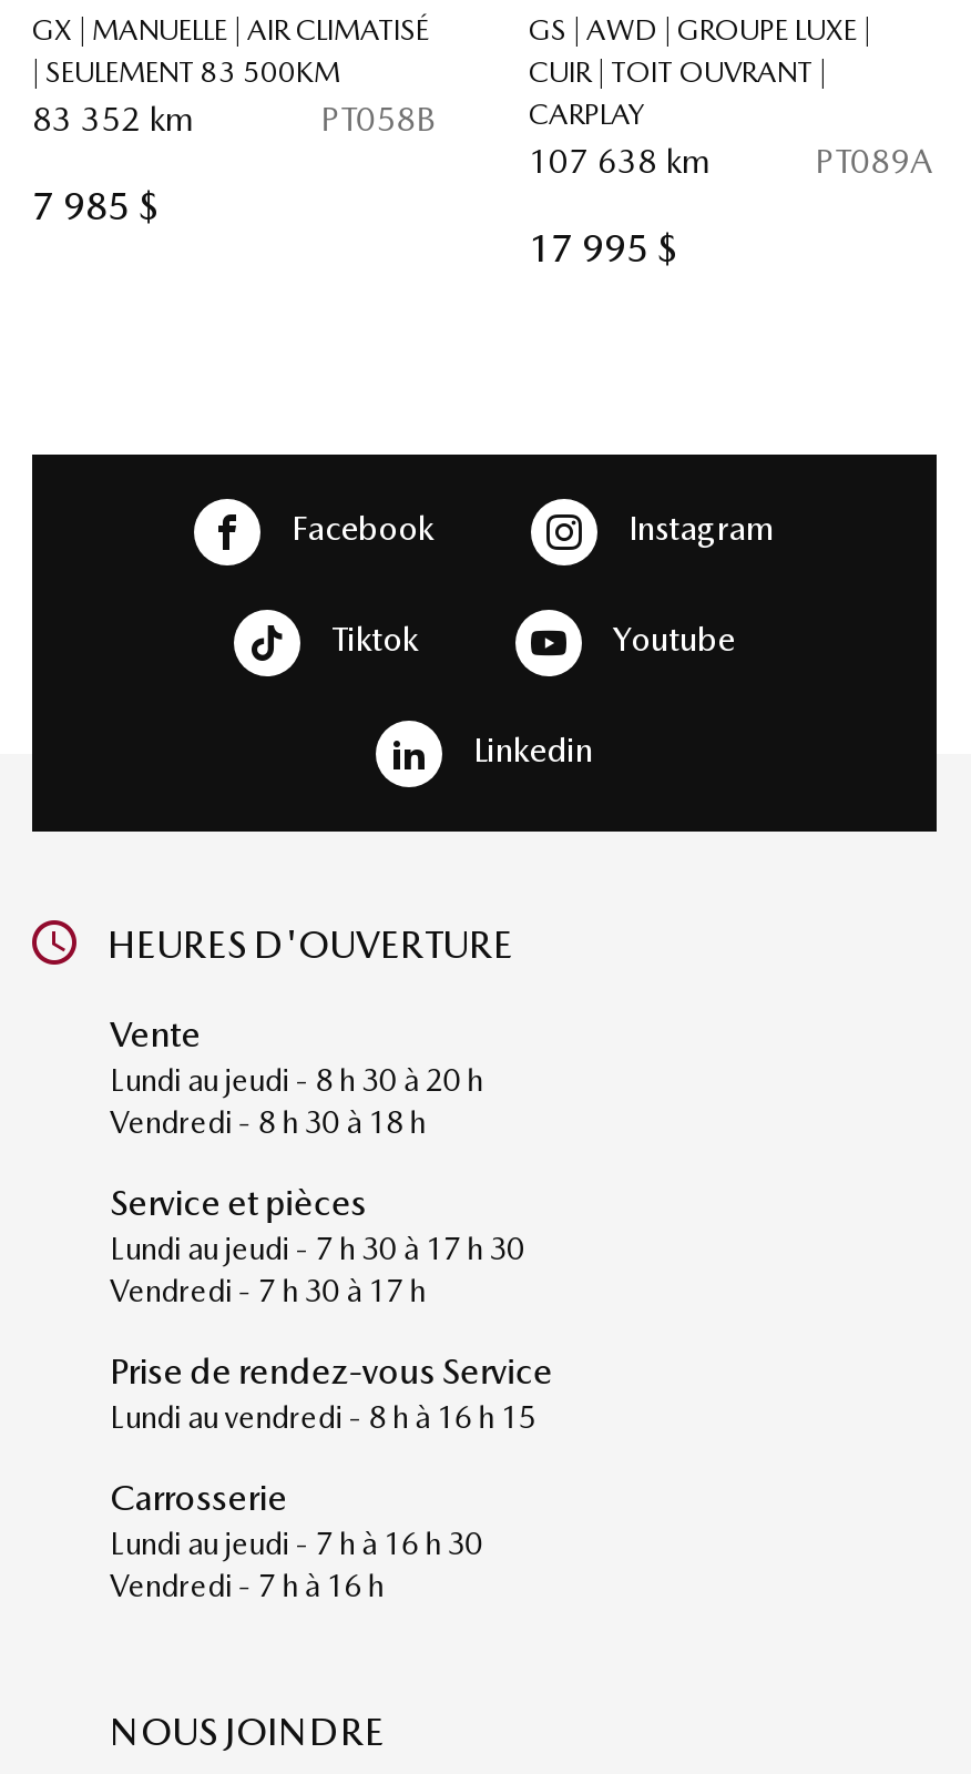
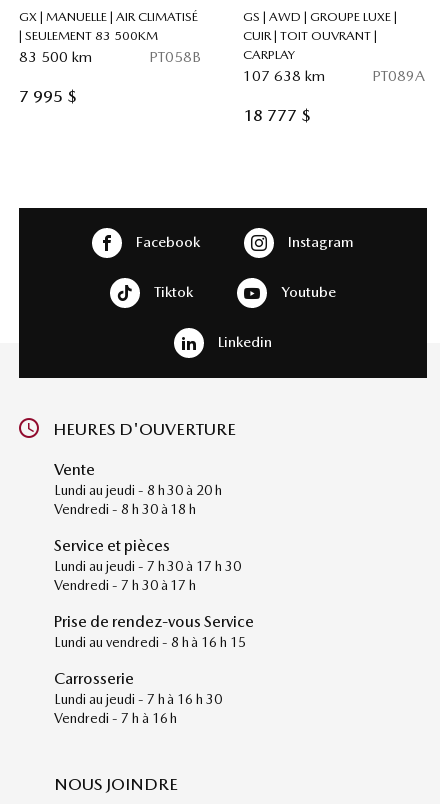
- 83 352 km
+ 83 500 km

- 7 985 $
+ 7 995 $

- 17 995 $
+ 18 777 $
